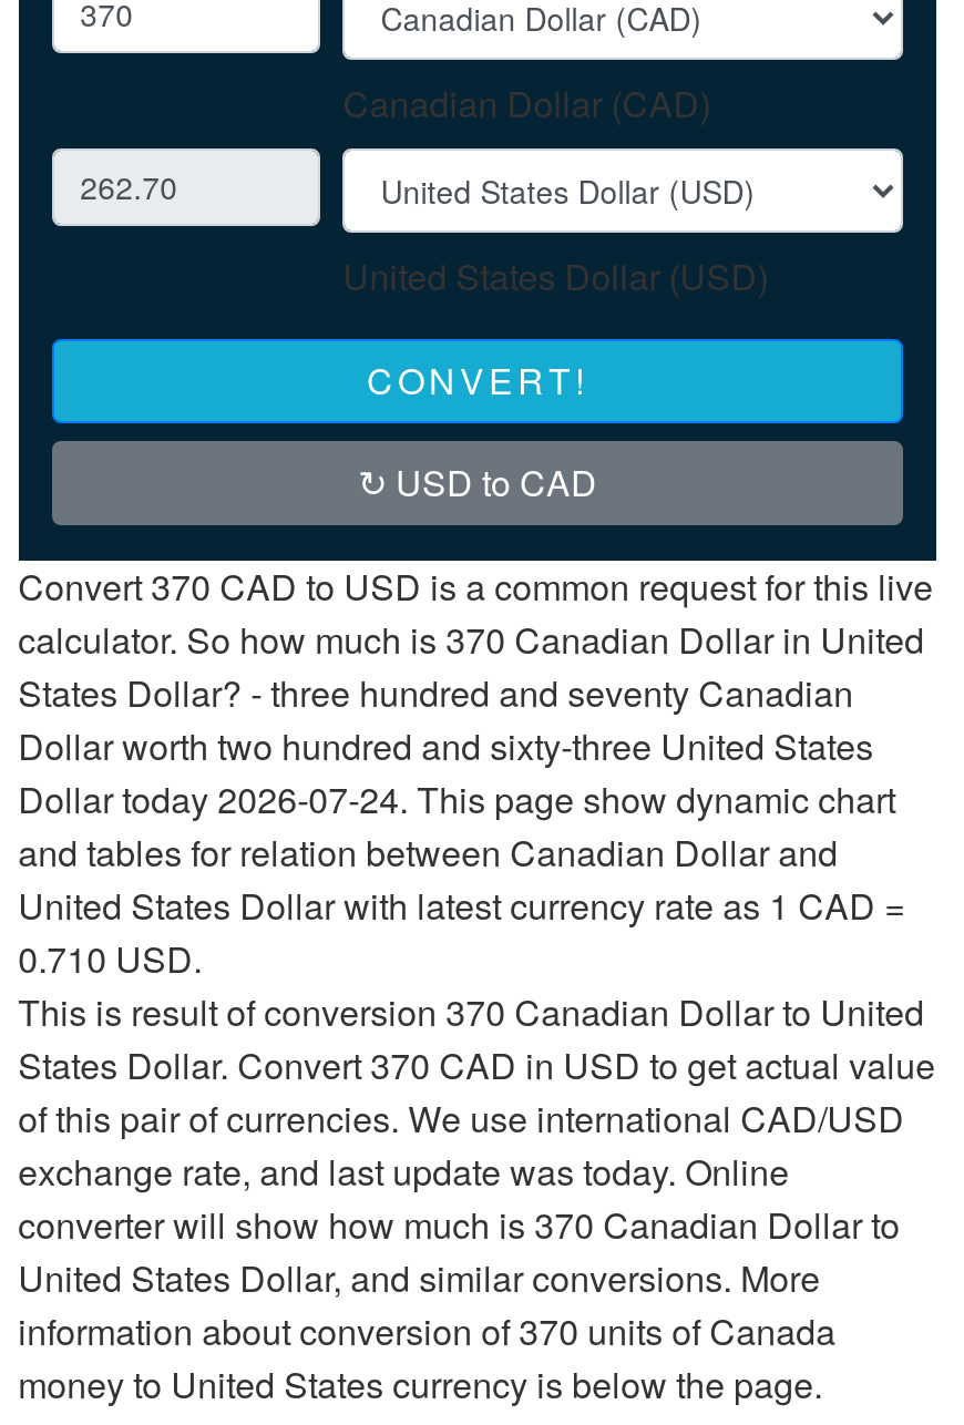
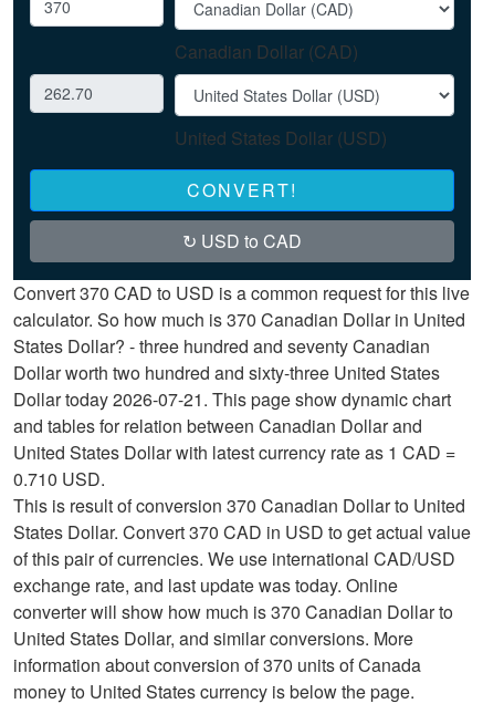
- Dollar today 2026-07-24. This page show dynamic chart
+ Dollar today 2026-07-21. This page show dynamic chart
